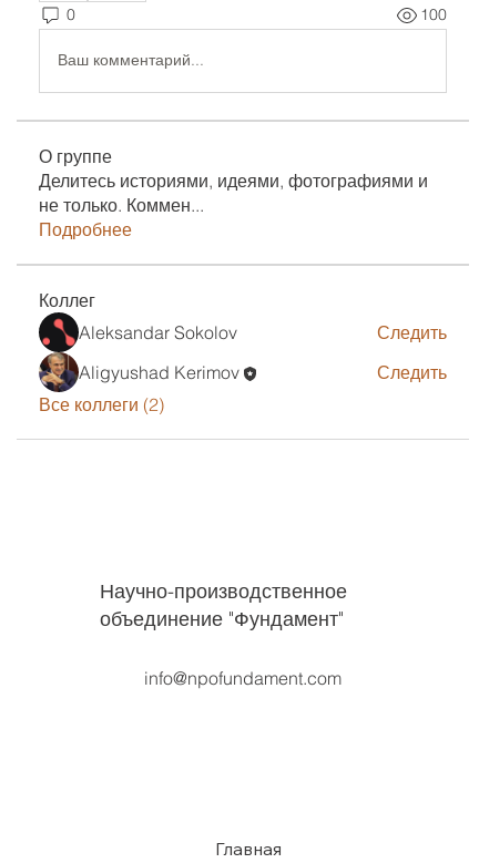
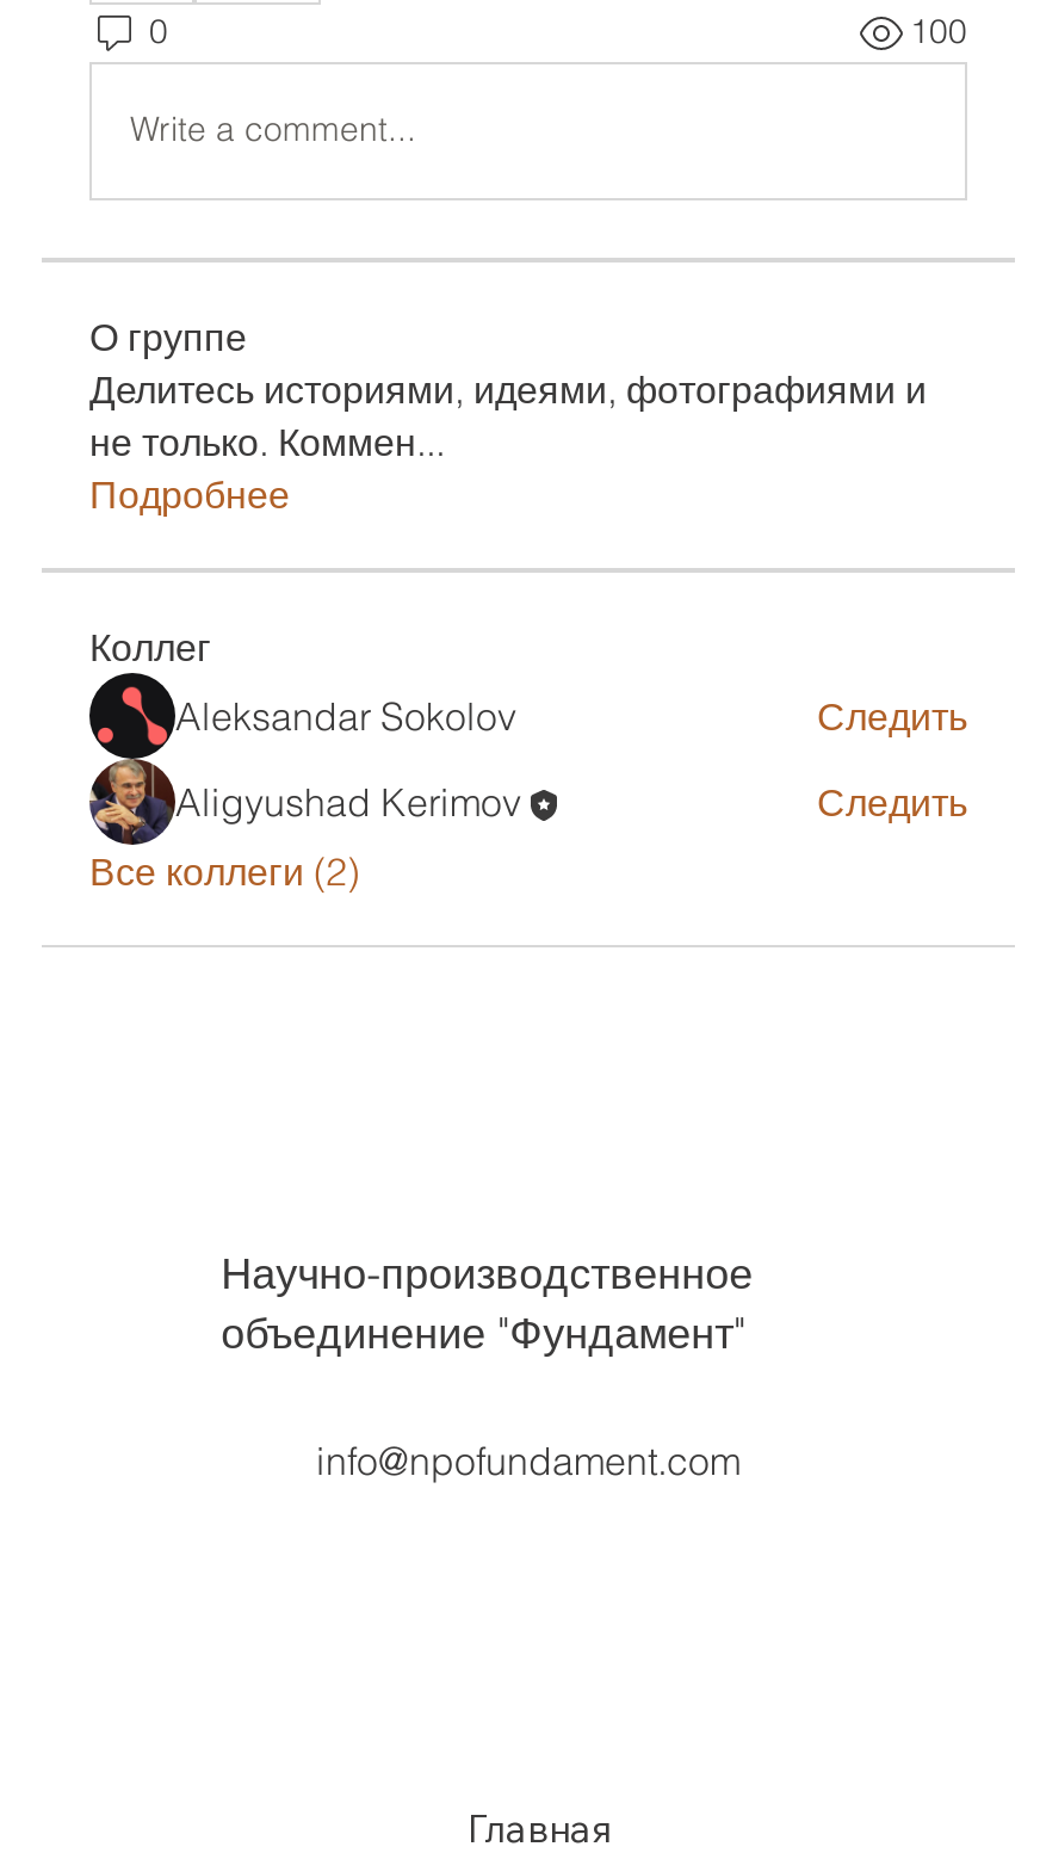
- Ваш комментарий...
+ Write a comment...
